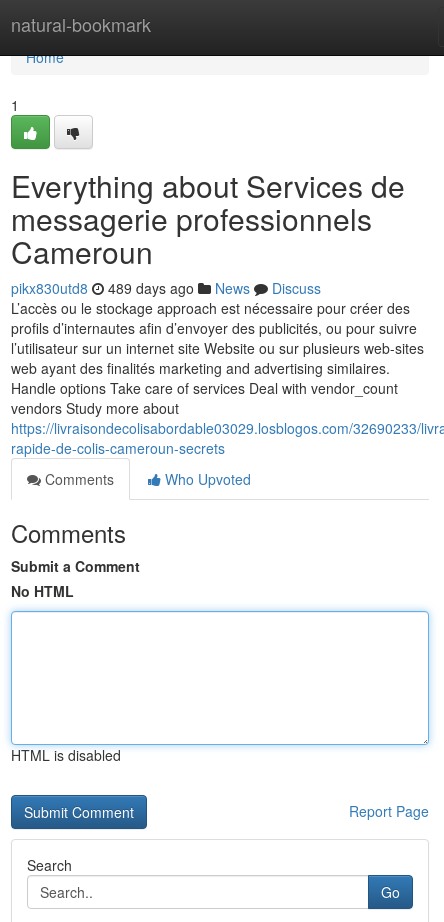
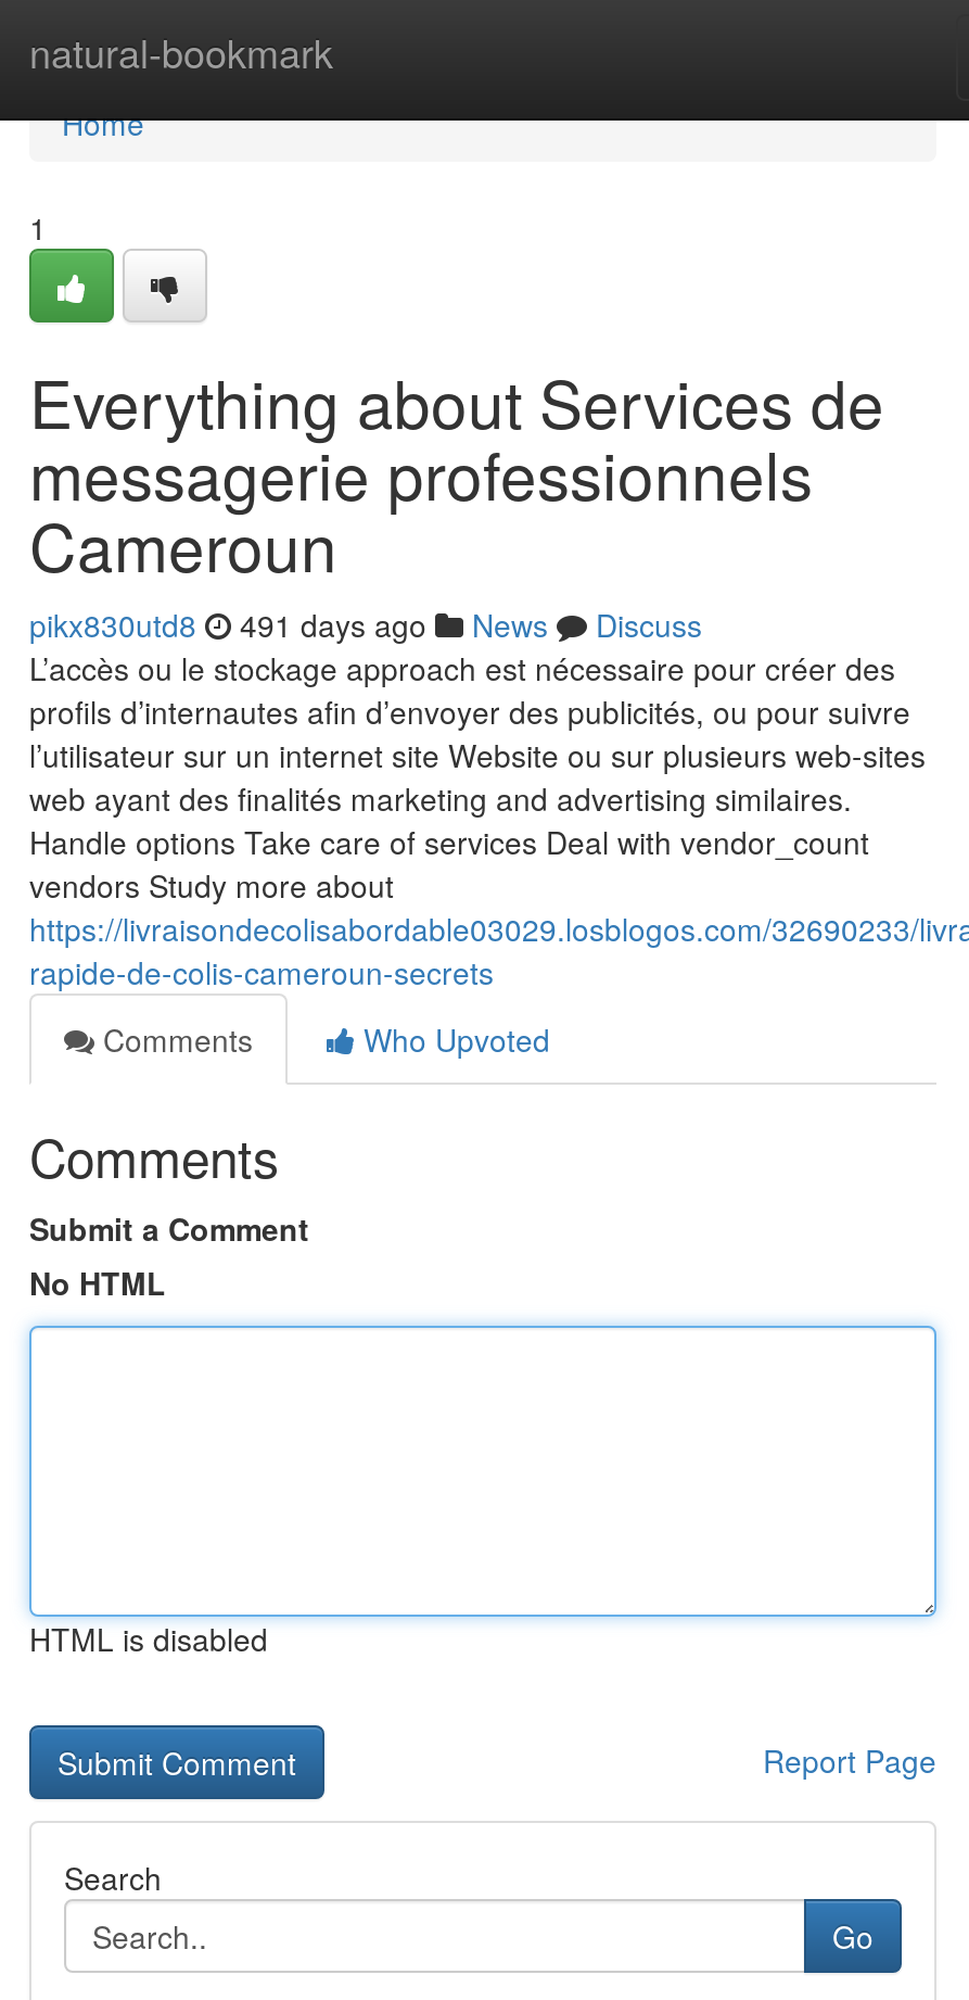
- pikx830utd8 489 days ago News Discuss
+ pikx830utd8 491 days ago News Discuss
